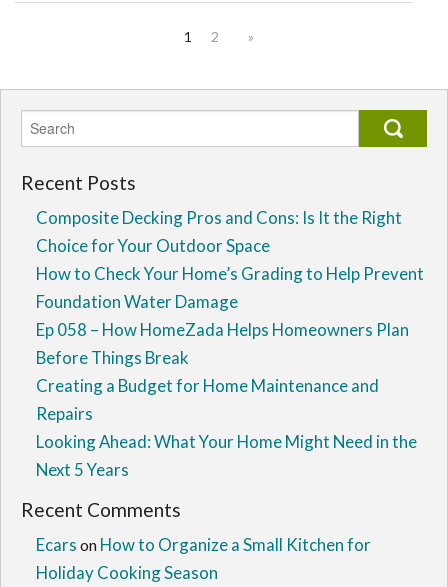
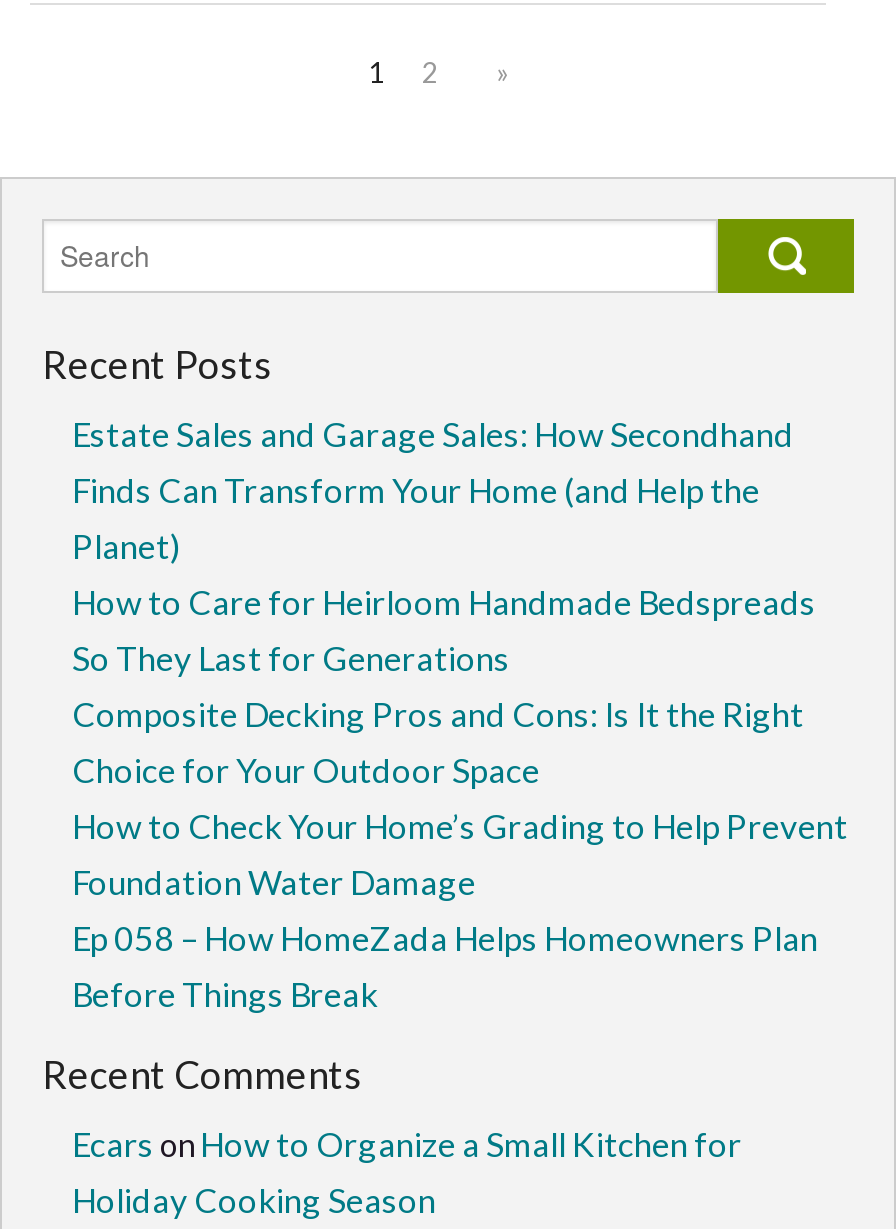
+ Estate Sales and Garage Sales: How Secondhand
+ Finds Can Transform Your Home (and Help the
+ Planet)
+ How to Care for Heirloom Handmade Bedspreads
+ So They Last for Generations

moved down: Composite Decking Pros and Cons: Is It the Right | Choice for Your Outdoor Space | How to Check Your Home’s Grading to Help Prevent | Foundation Water Damage | Ep 058 – How HomeZada Helps Homeowners Plan | Before Things Break

- Creating a Budget for Home Maintenance and
- Repairs
- Looking Ahead: What Your Home Might Need in the
- Next 5 Years
